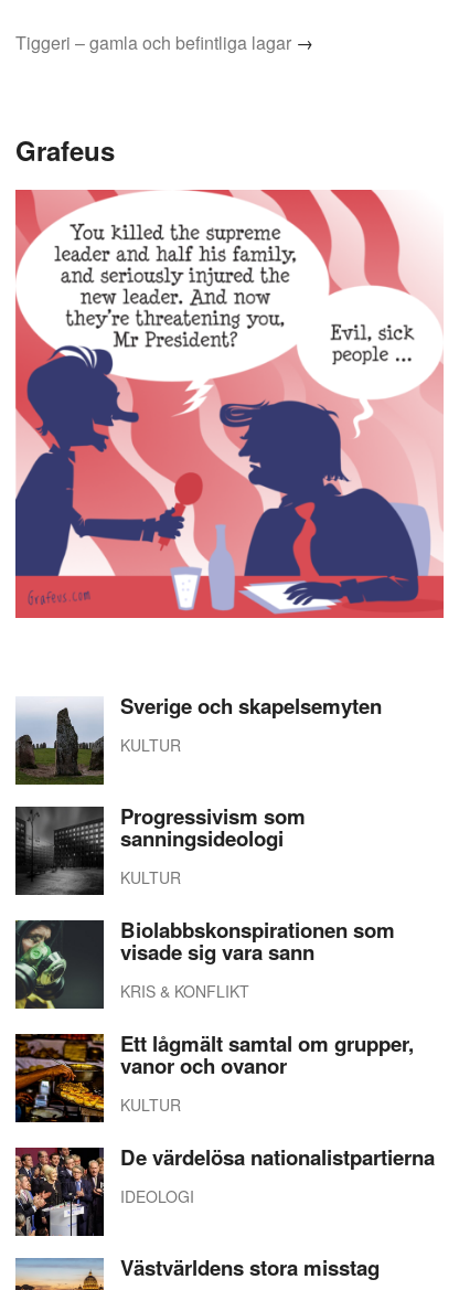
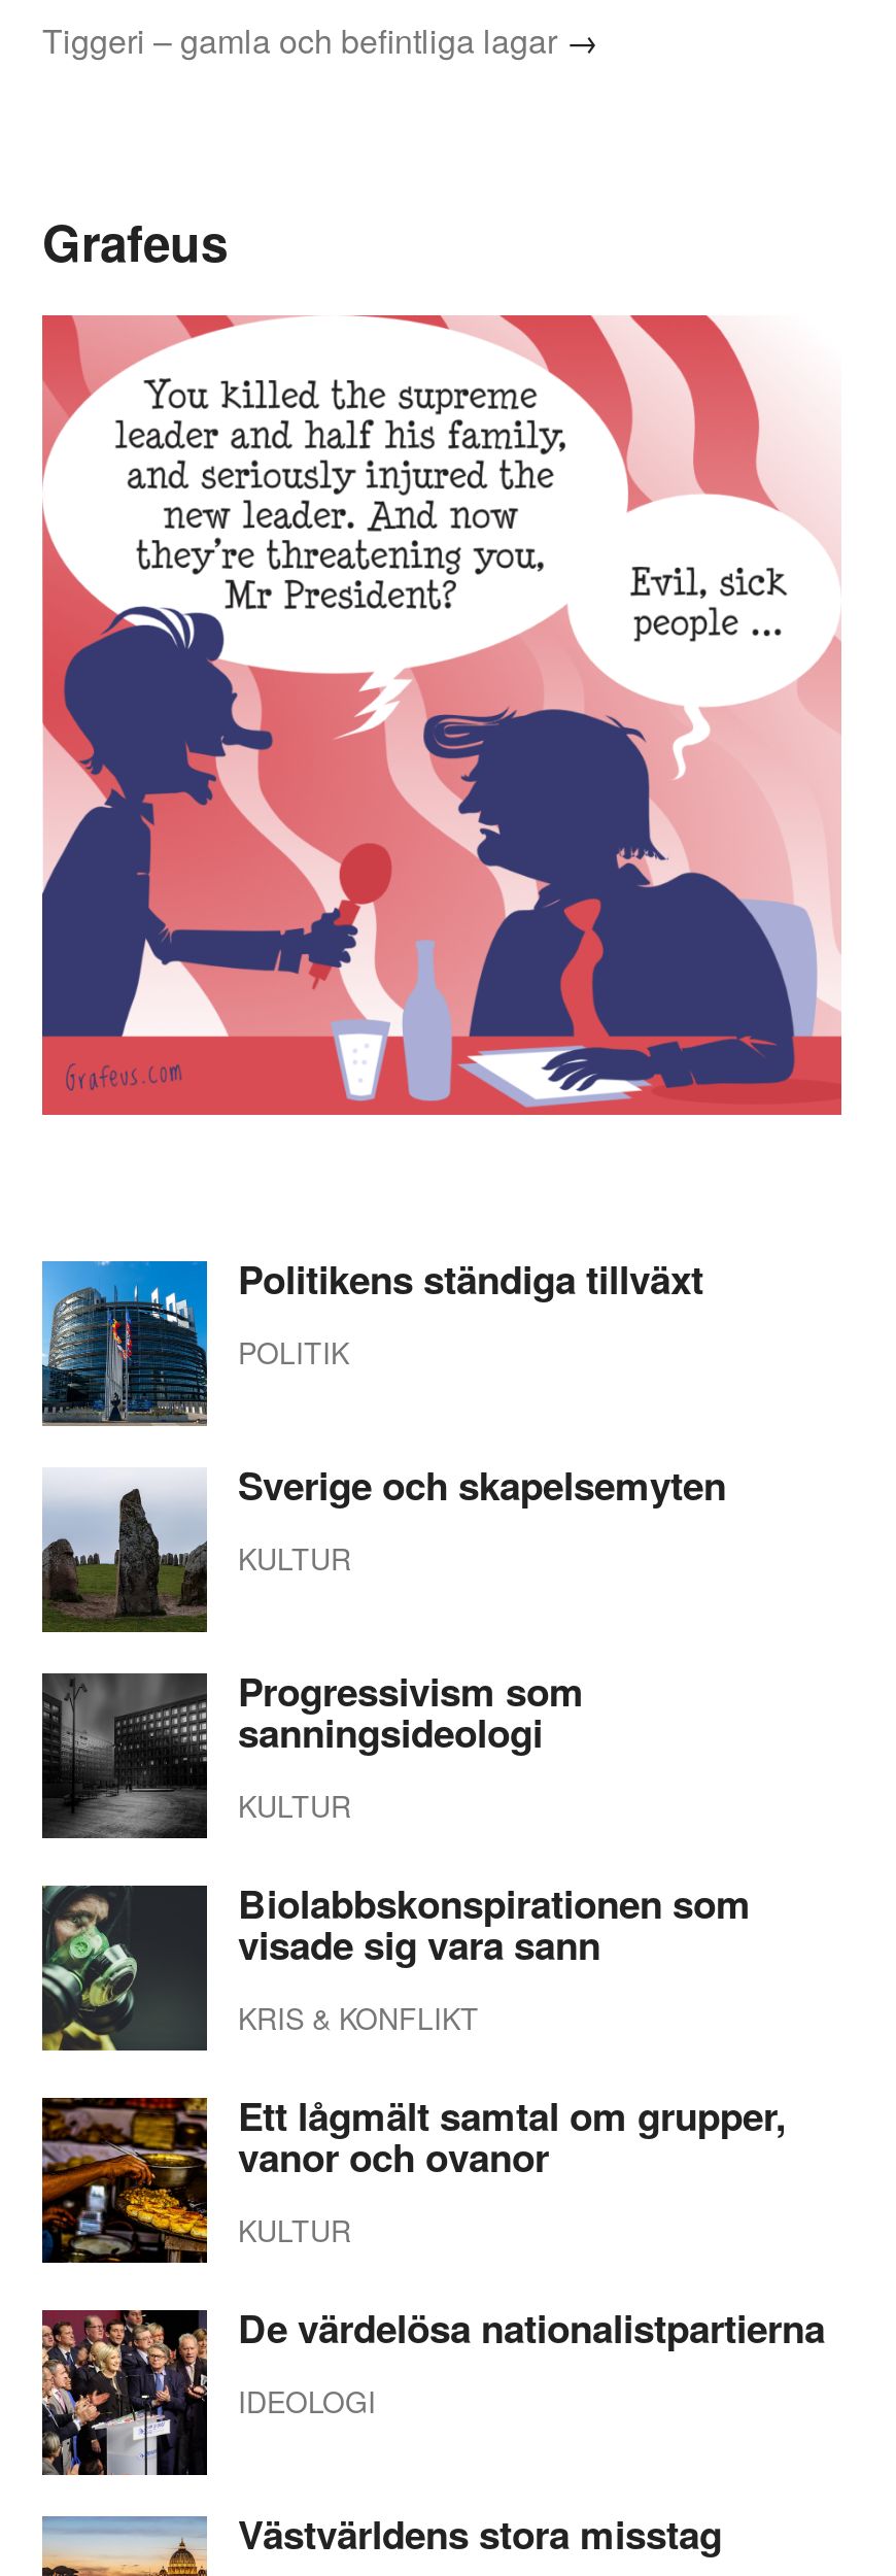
+ [image]
+ Politikens ständiga tillväxt
+ POLITIK
